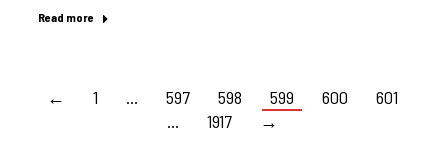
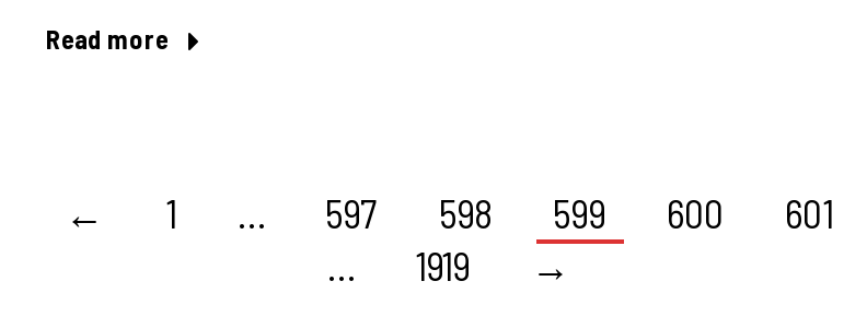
- 1917
+ 1919
